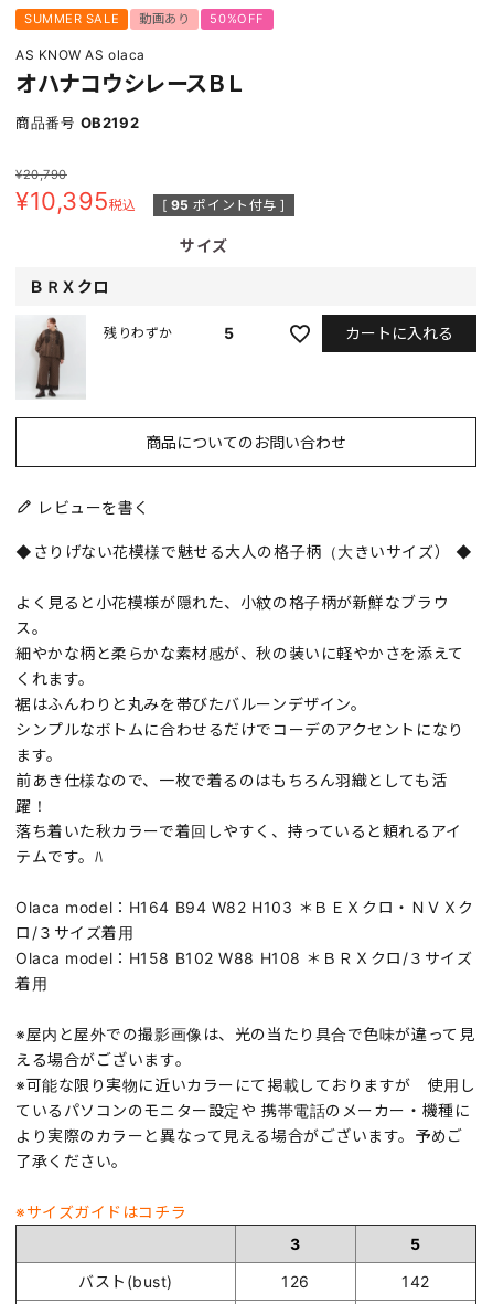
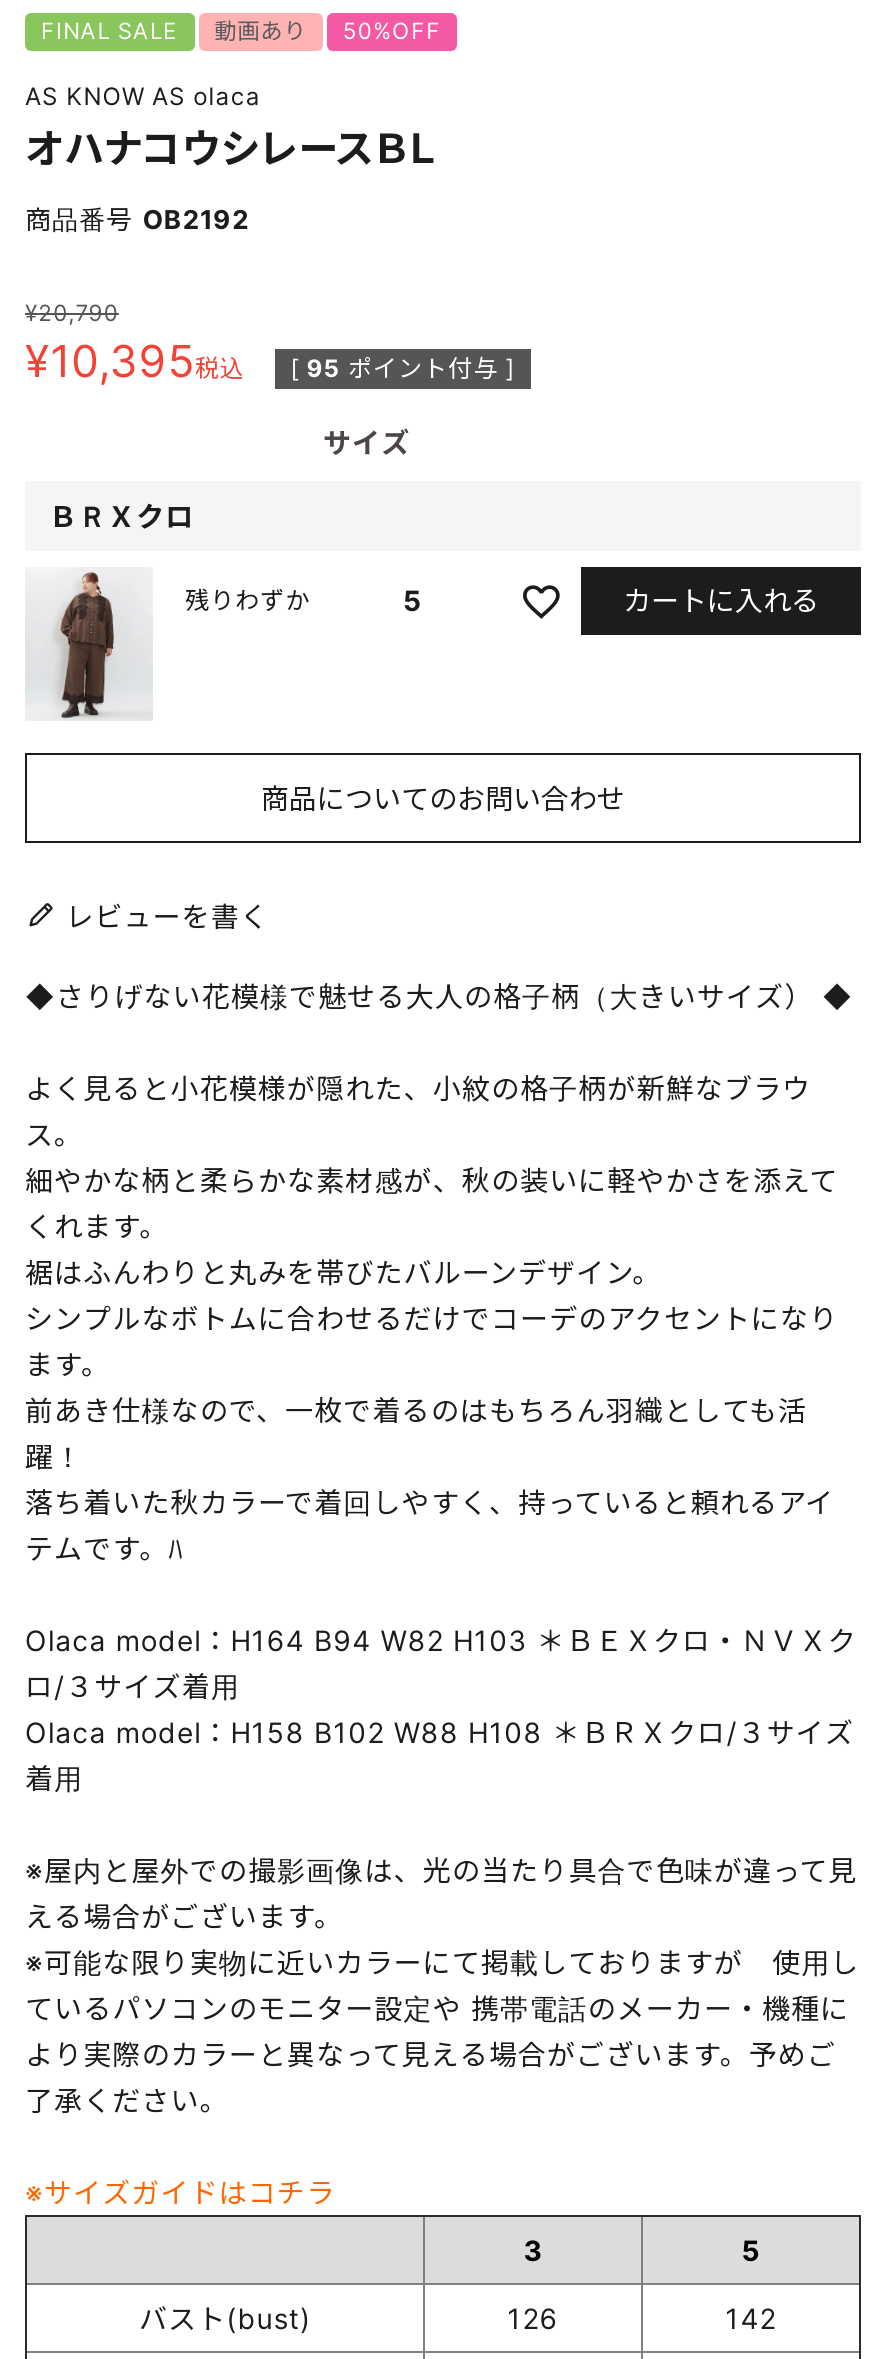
- SUMMER SALE
+ FINAL SALE
